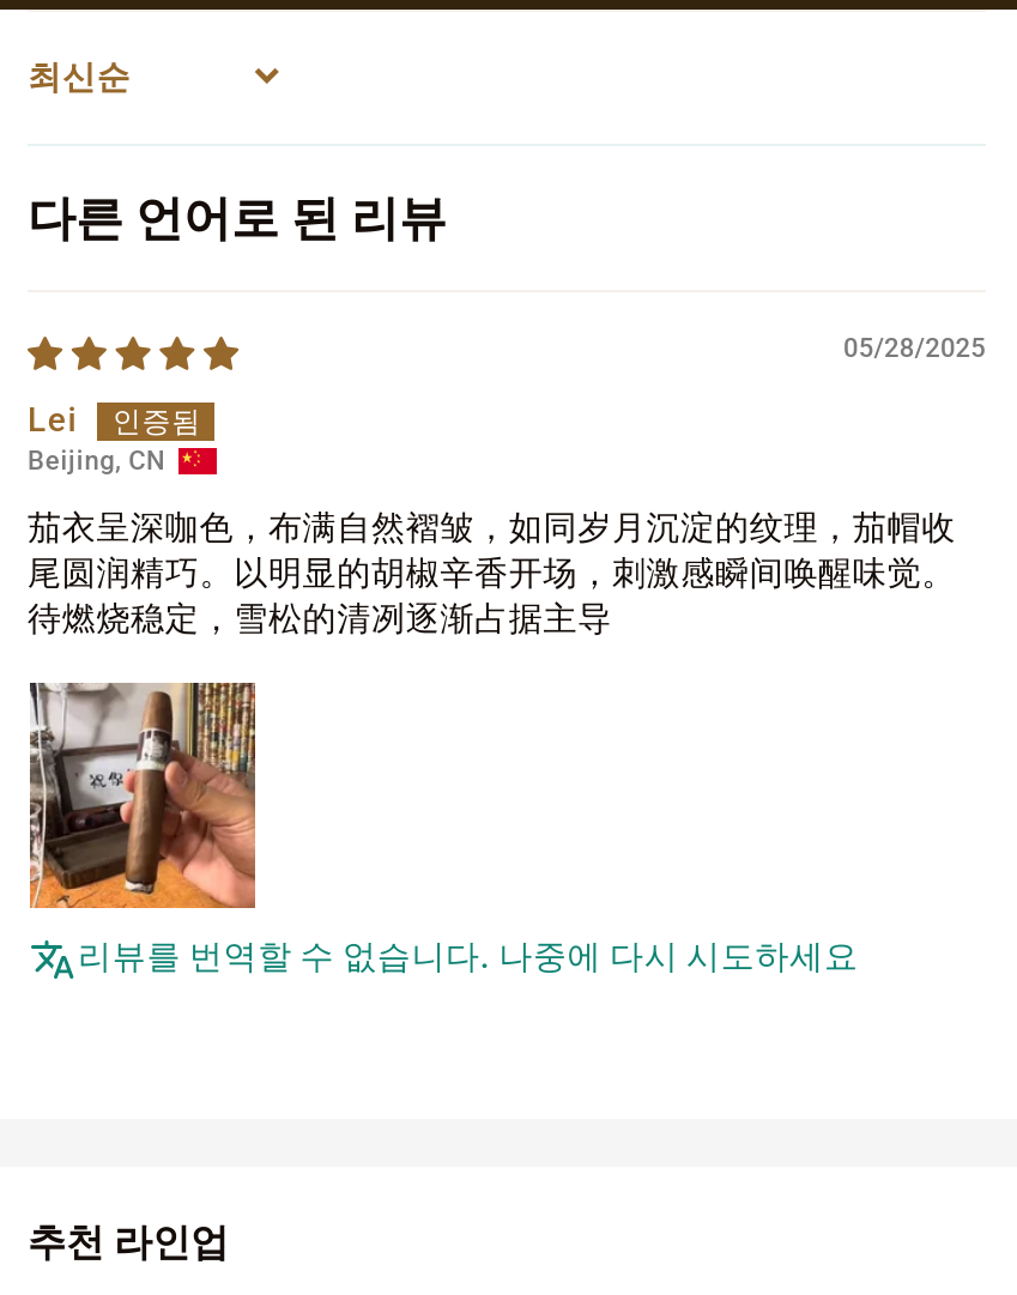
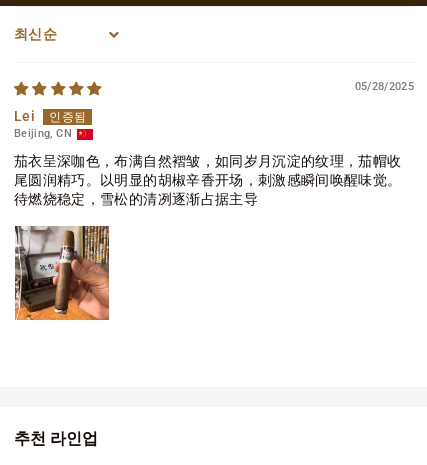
- 다른 언어로 된 리뷰

- 리뷰를 번역할 수 없습니다. 나중에 다시 시도하세요
